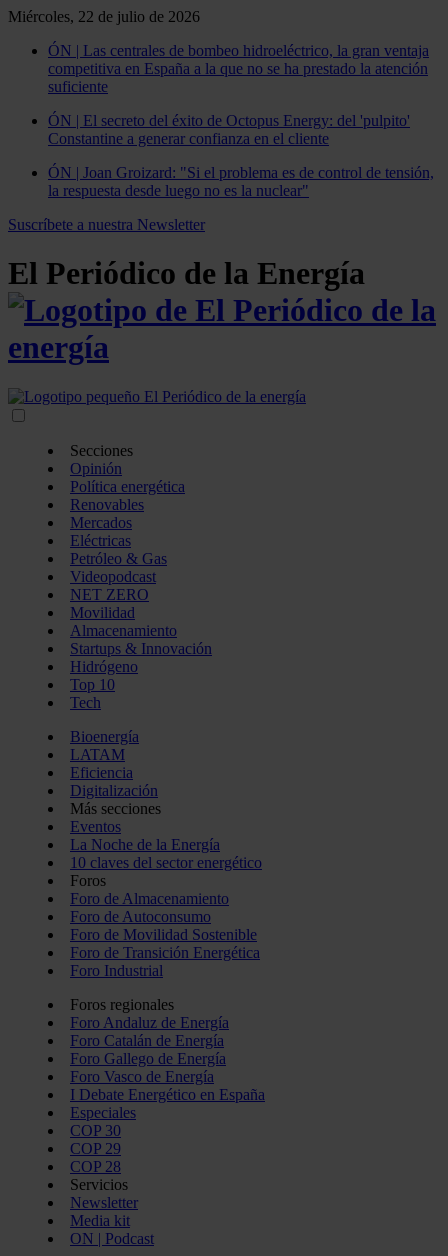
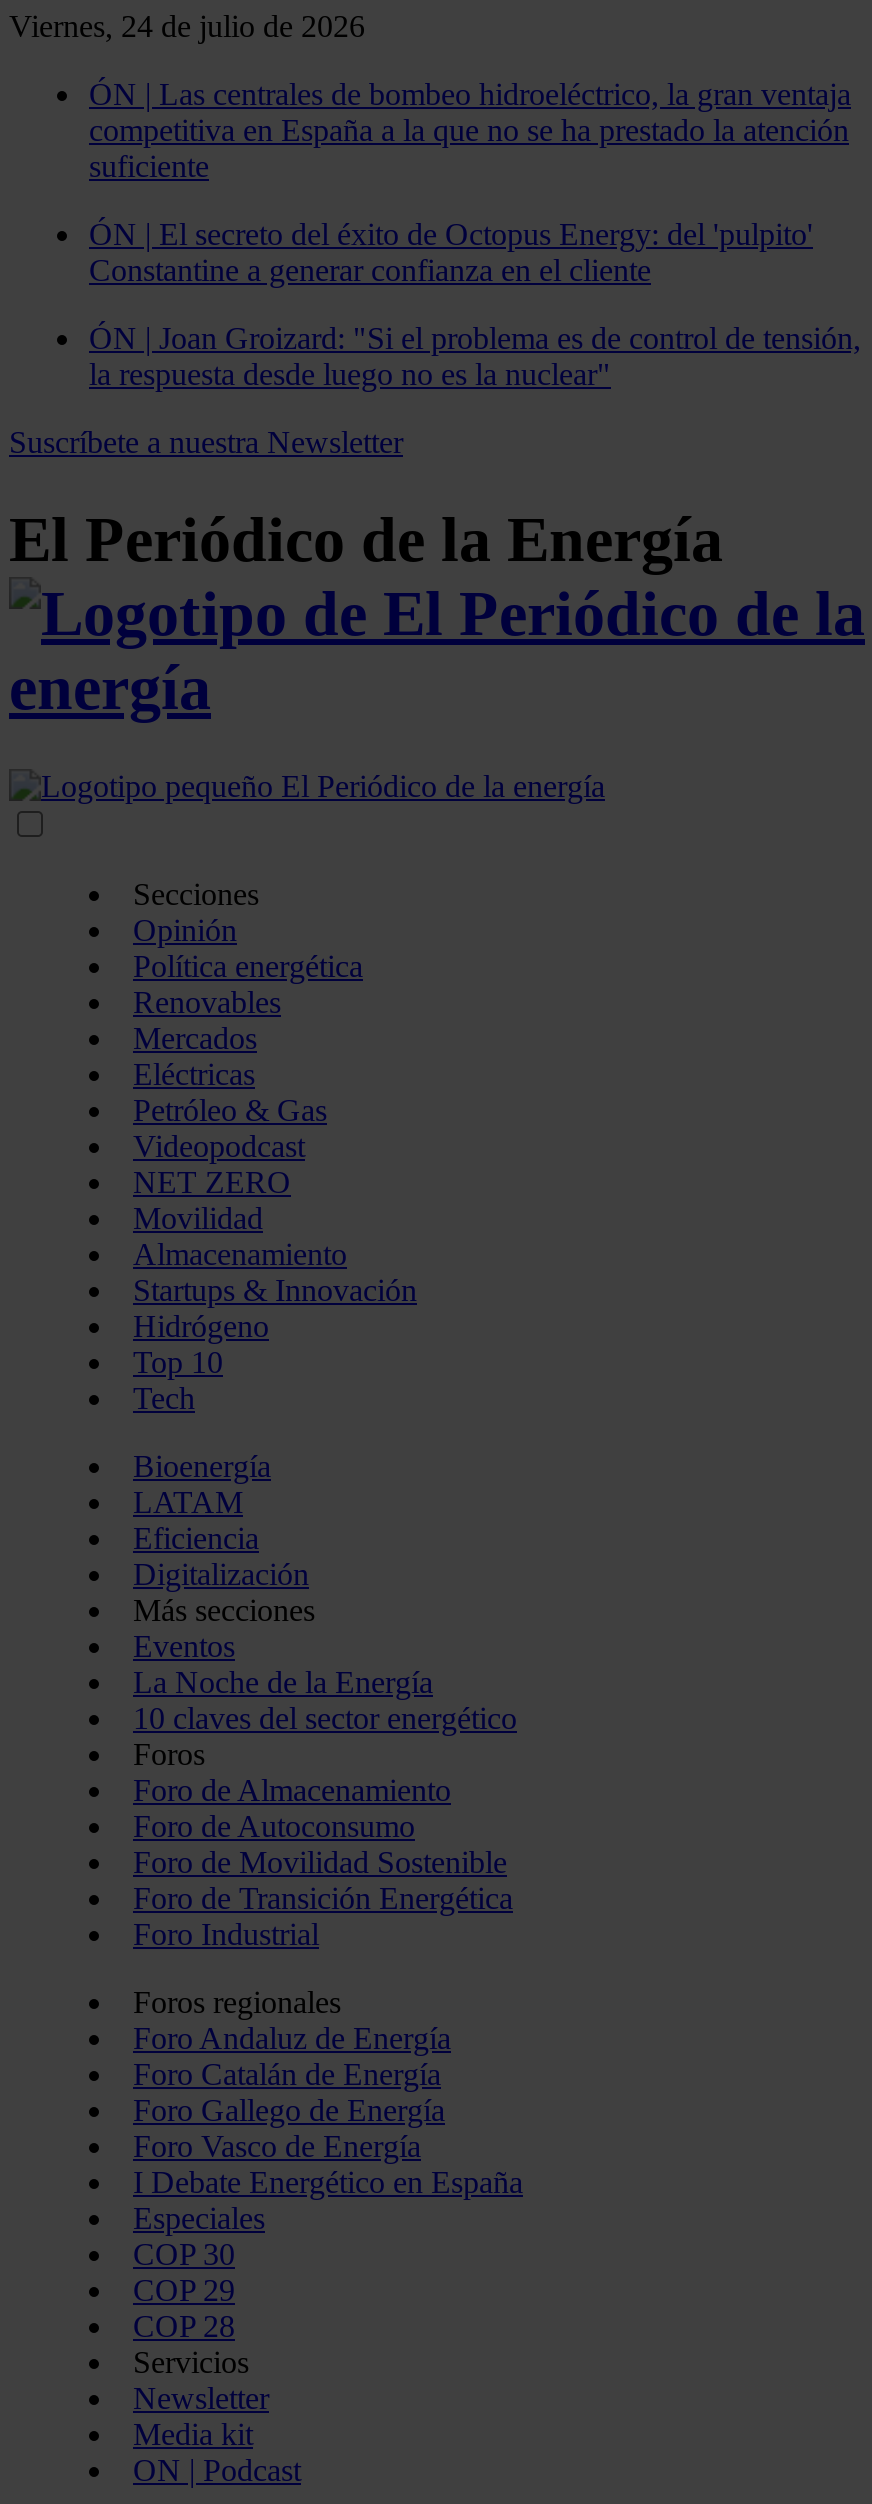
- Miércoles, 22 de julio de 2026
+ Viernes, 24 de julio de 2026
